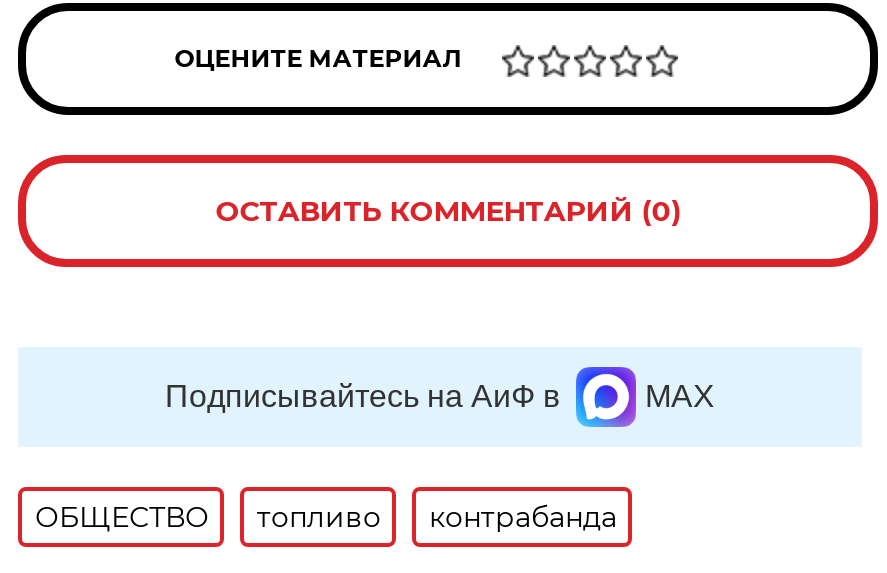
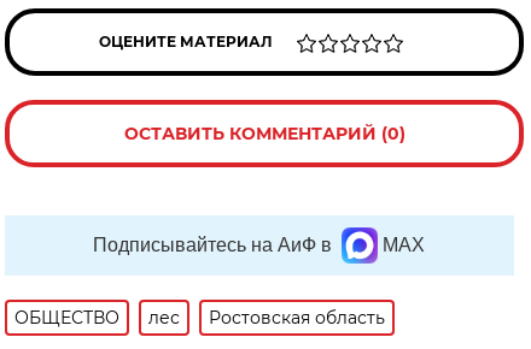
- топливо
- контрабанда
+ лес
+ Ростовская область
